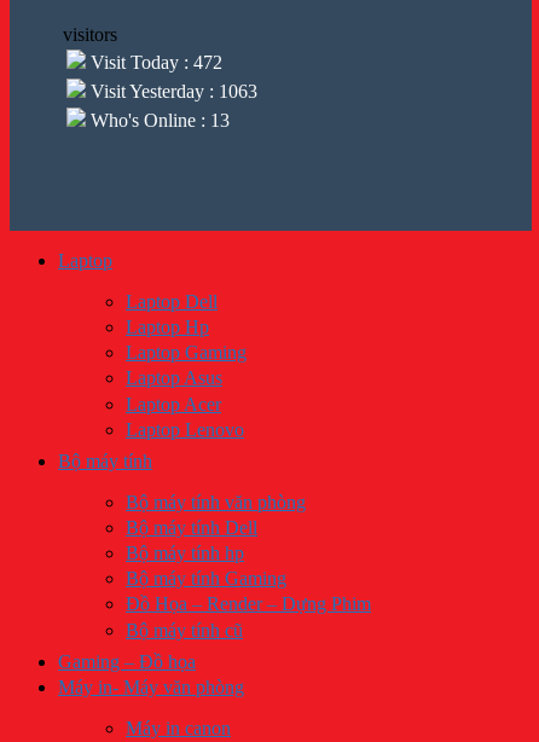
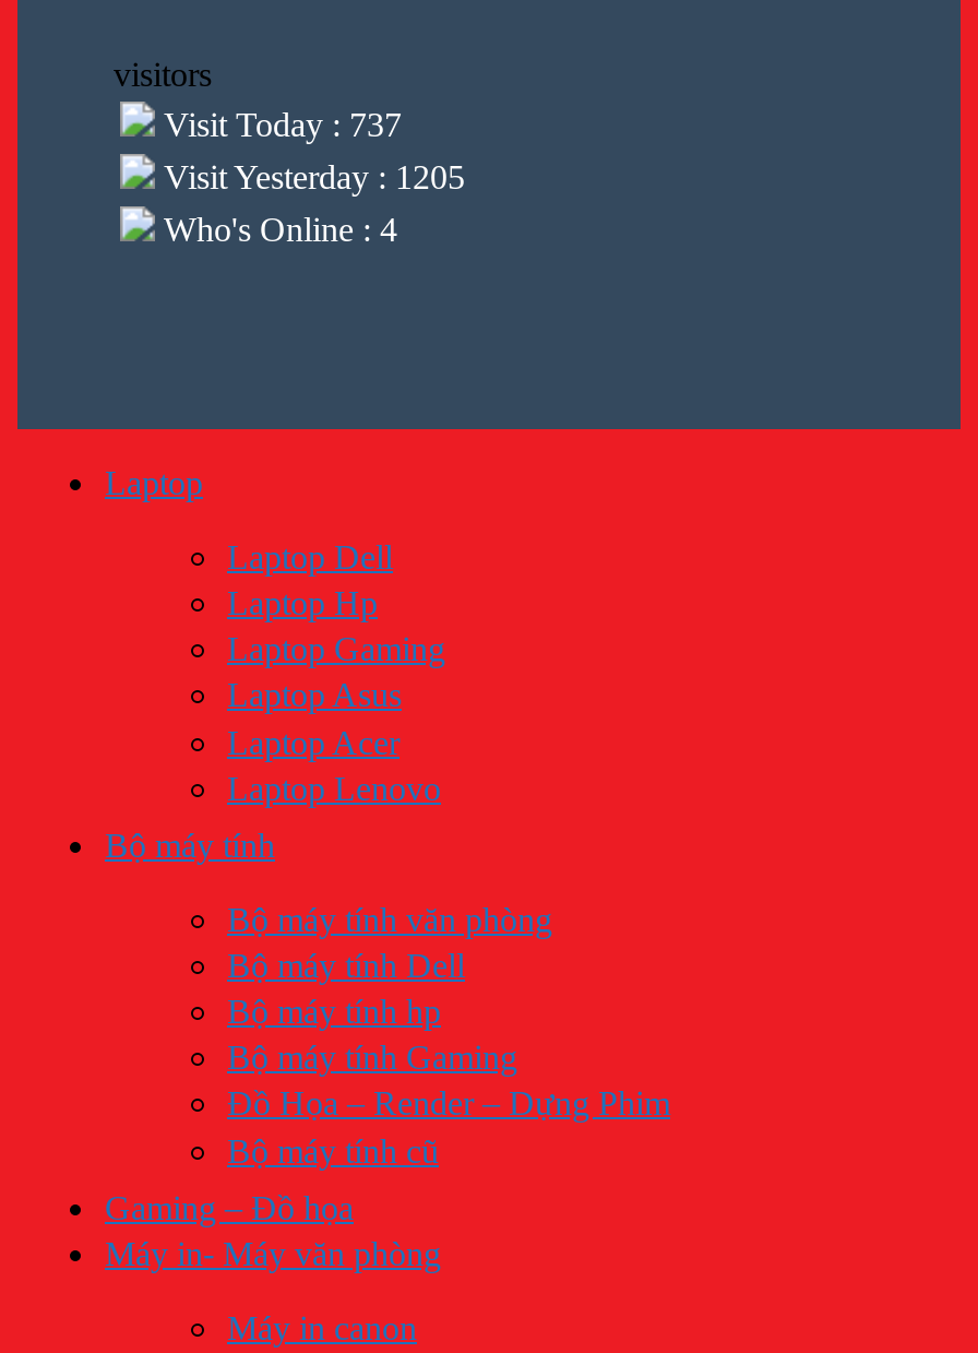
- Visit Today : 472
+ Visit Today : 737

- Visit Yesterday : 1063
+ Visit Yesterday : 1205

- Who's Online : 13
+ Who's Online : 4
